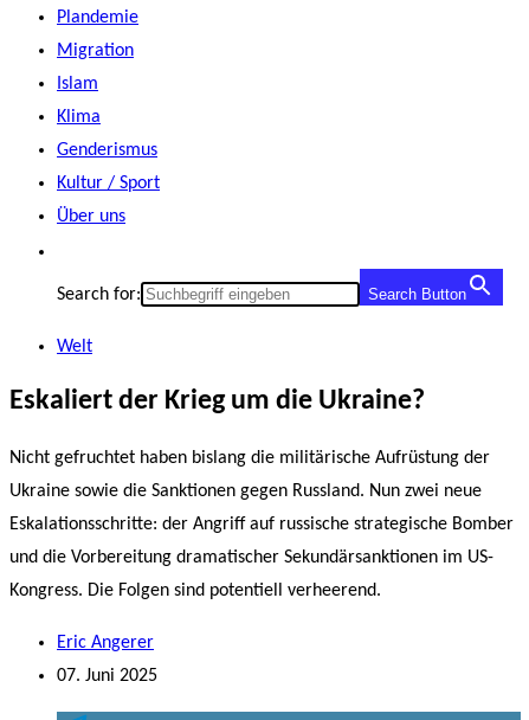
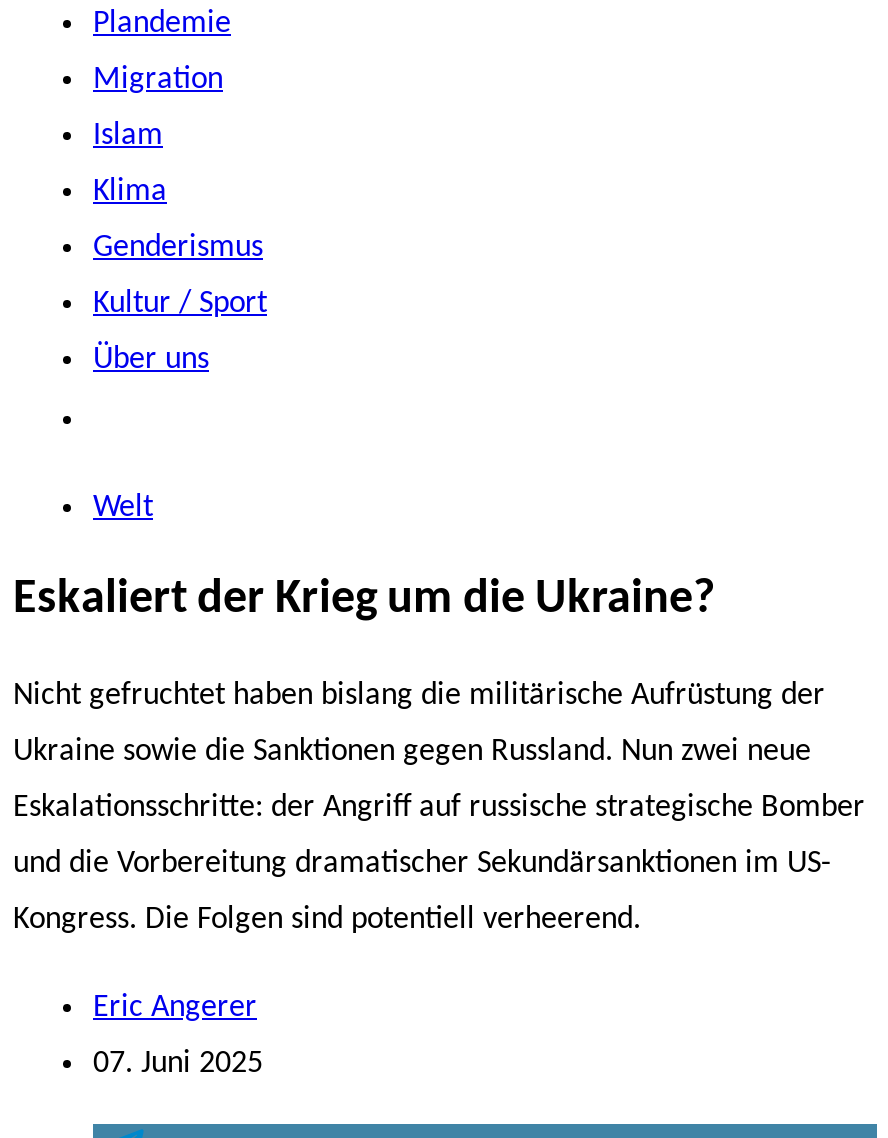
- Search for:
- Search Button
